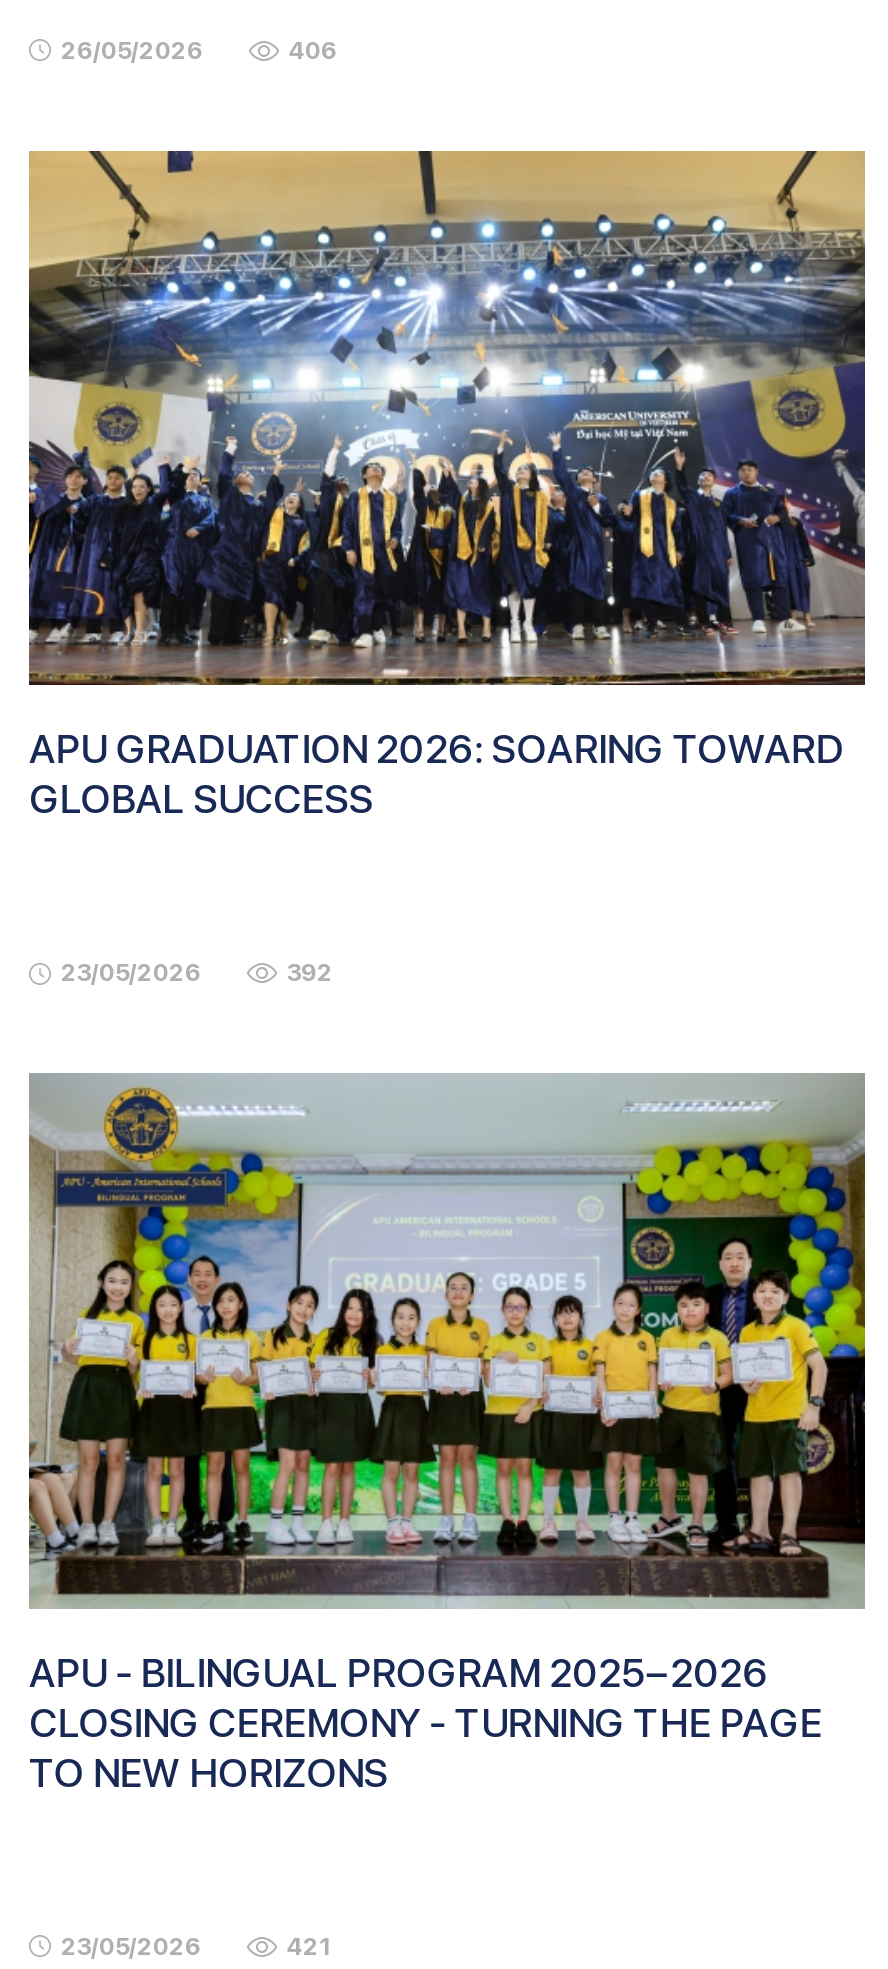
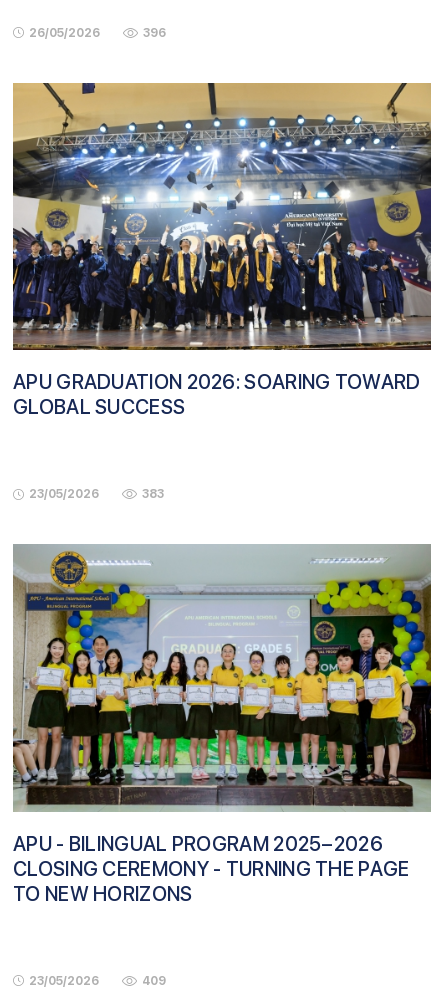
- 406
+ 396

- 392
+ 383

- 421
+ 409
